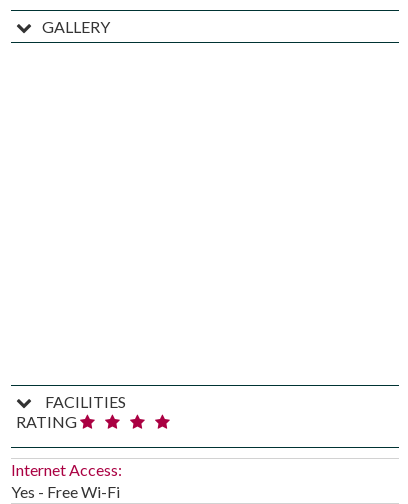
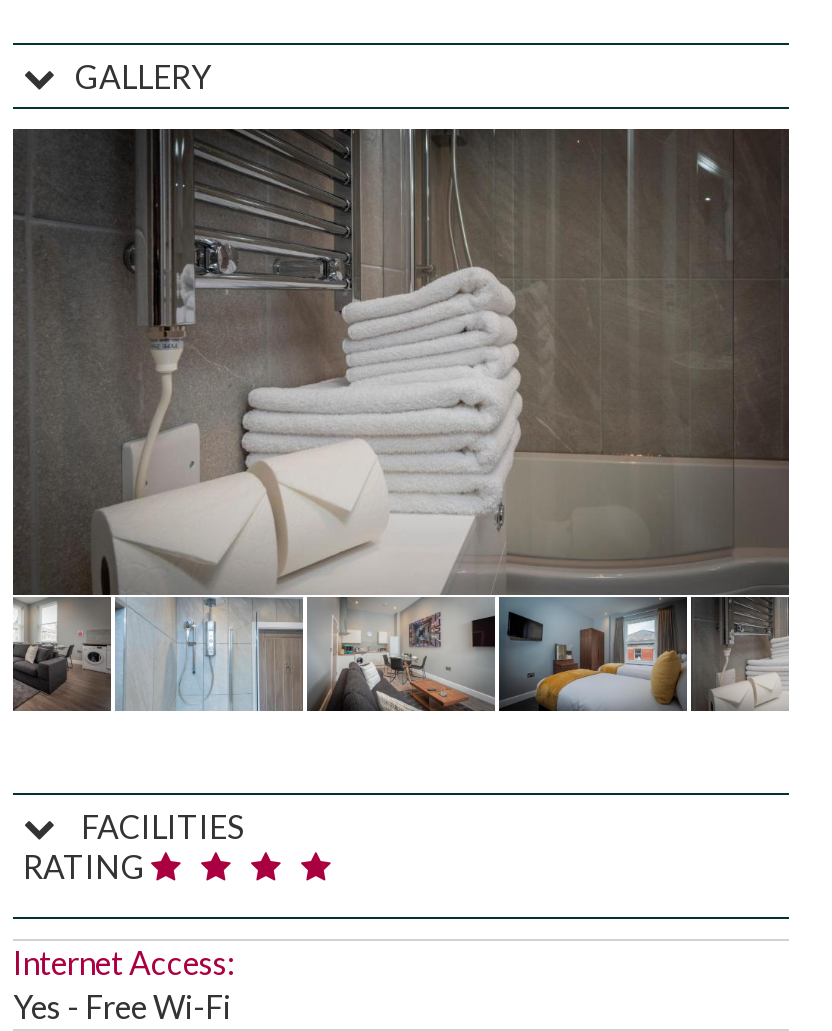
+ [image]
